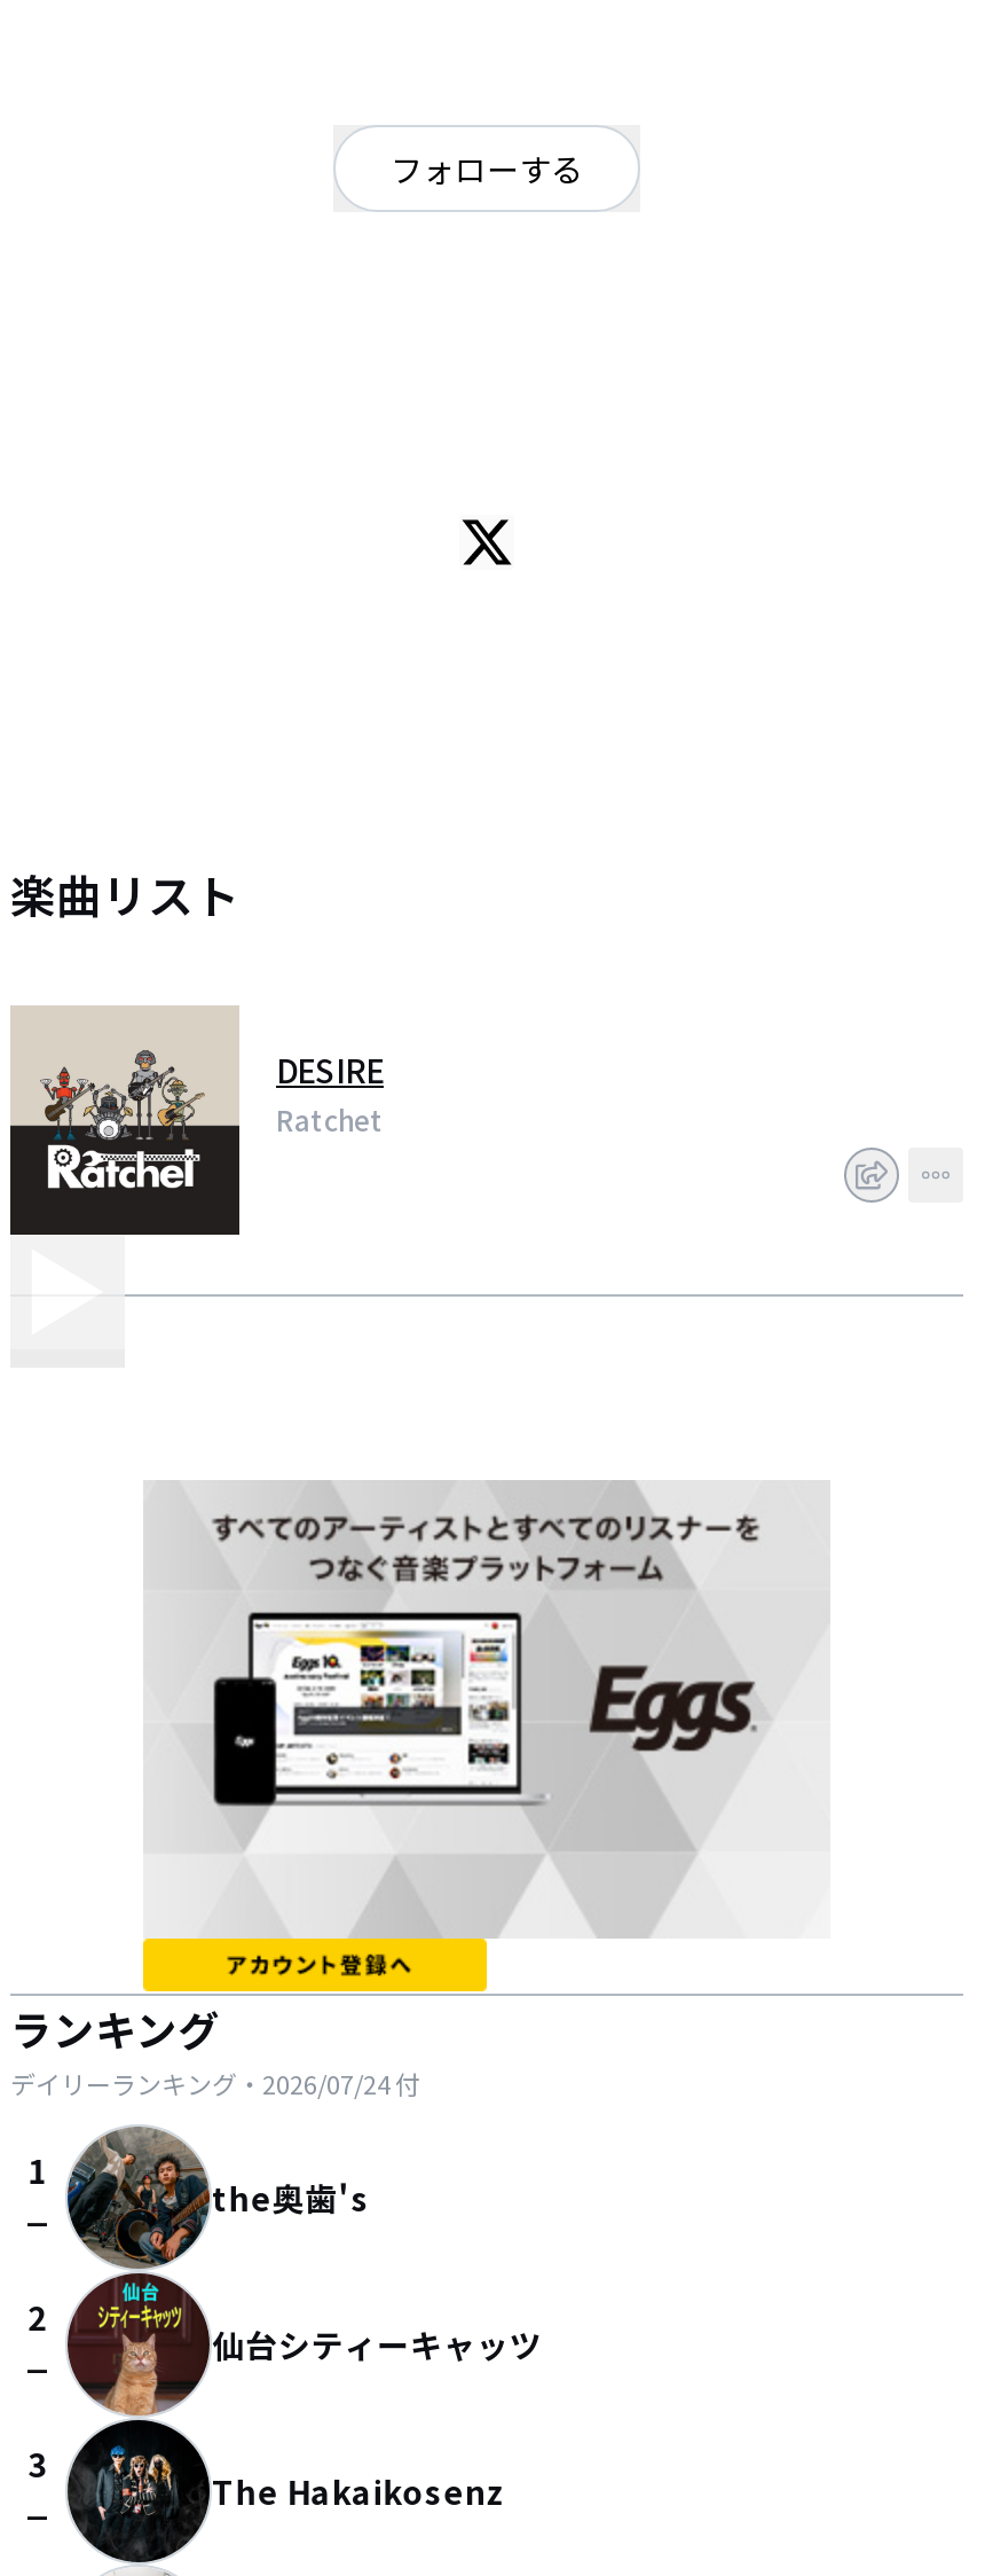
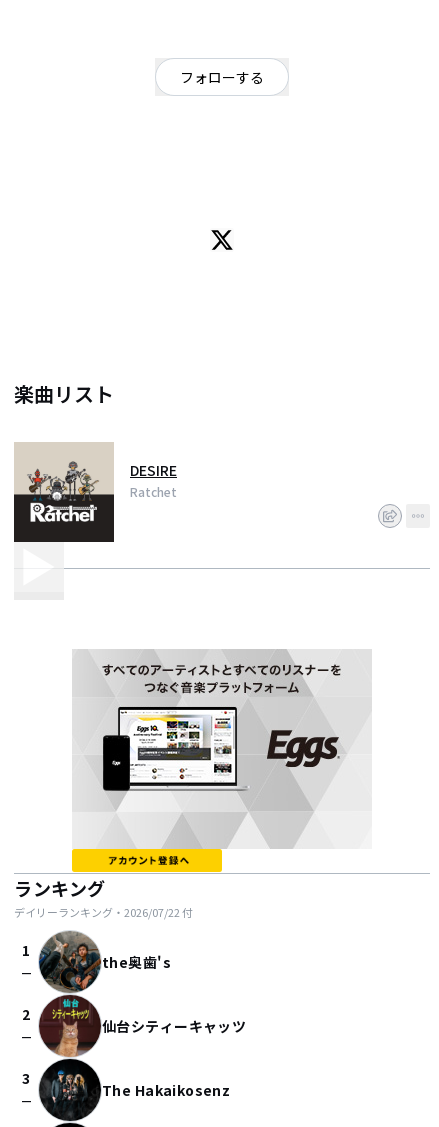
- デイリーランキング・2026/07/24付
+ デイリーランキング・2026/07/22付
